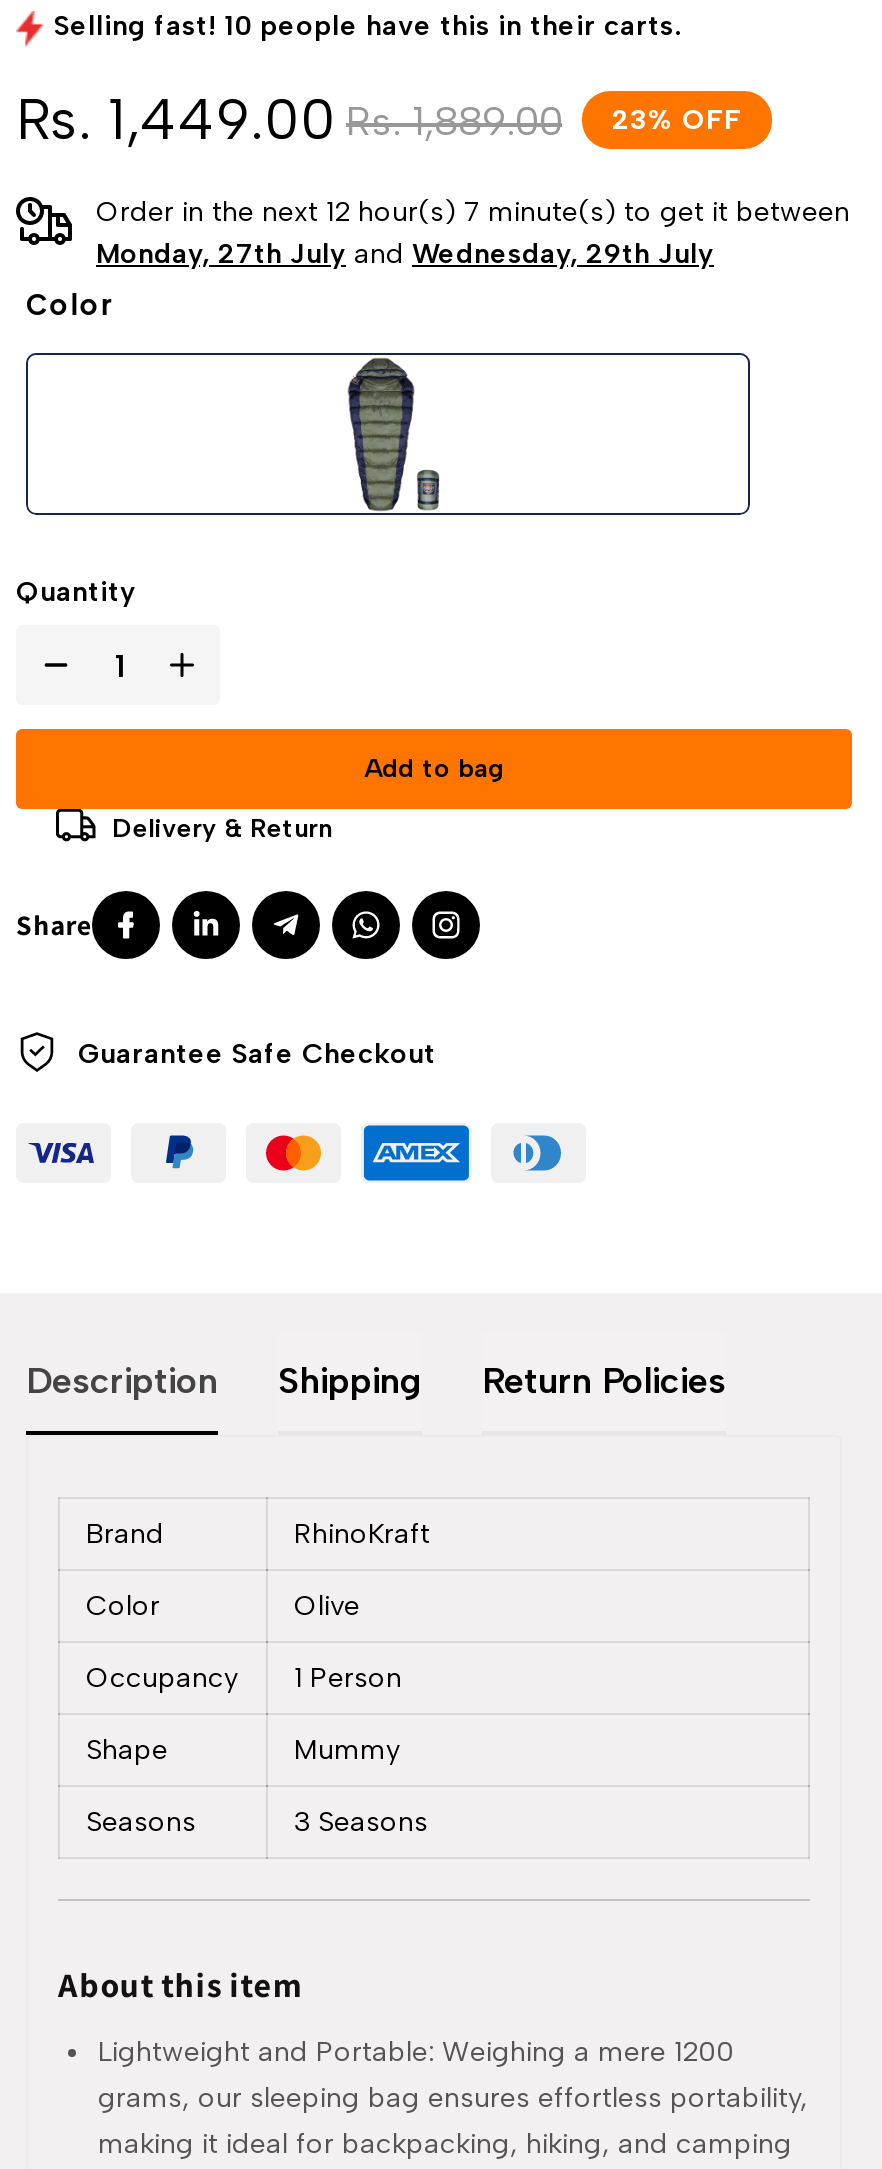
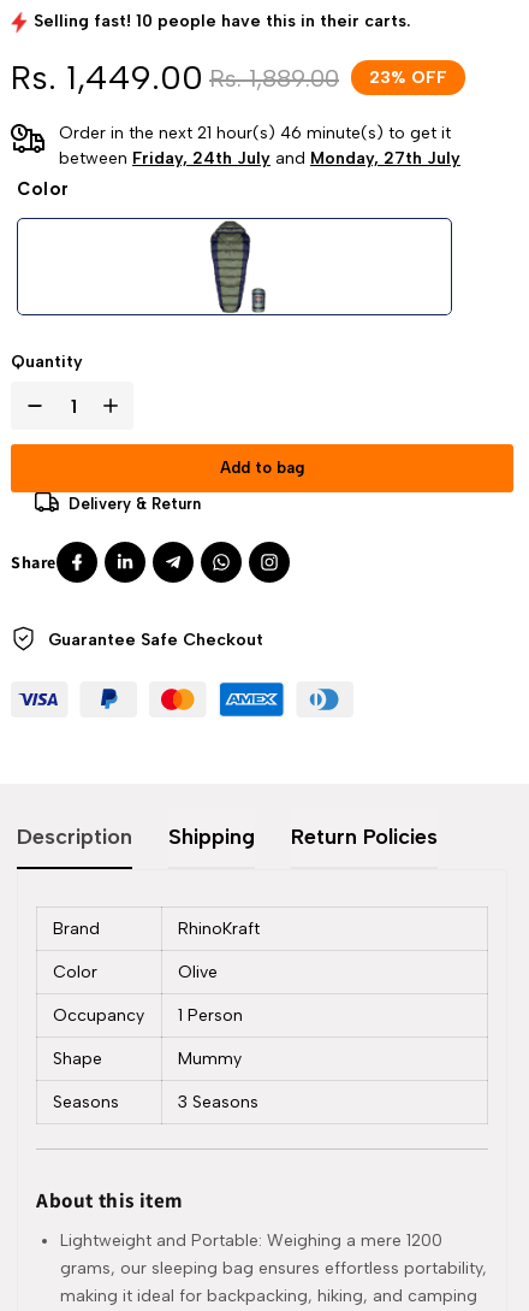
- Order in the next 12 hour(s) 7 minute(s) to get it between
- Monday, 27th July and Wednesday, 29th July
+ Order in the next 21 hour(s) 46 minute(s) to get it
+ between Friday, 24th July and Monday, 27th July
